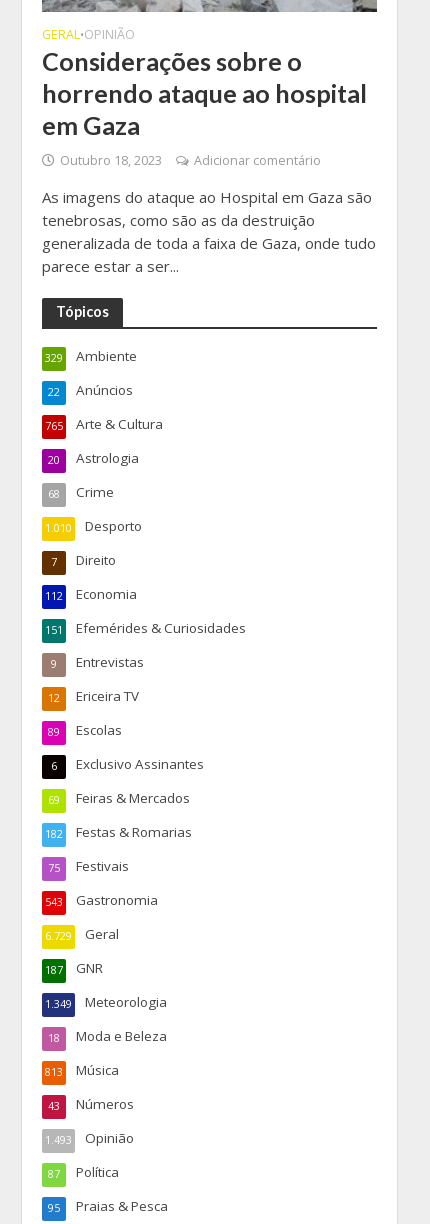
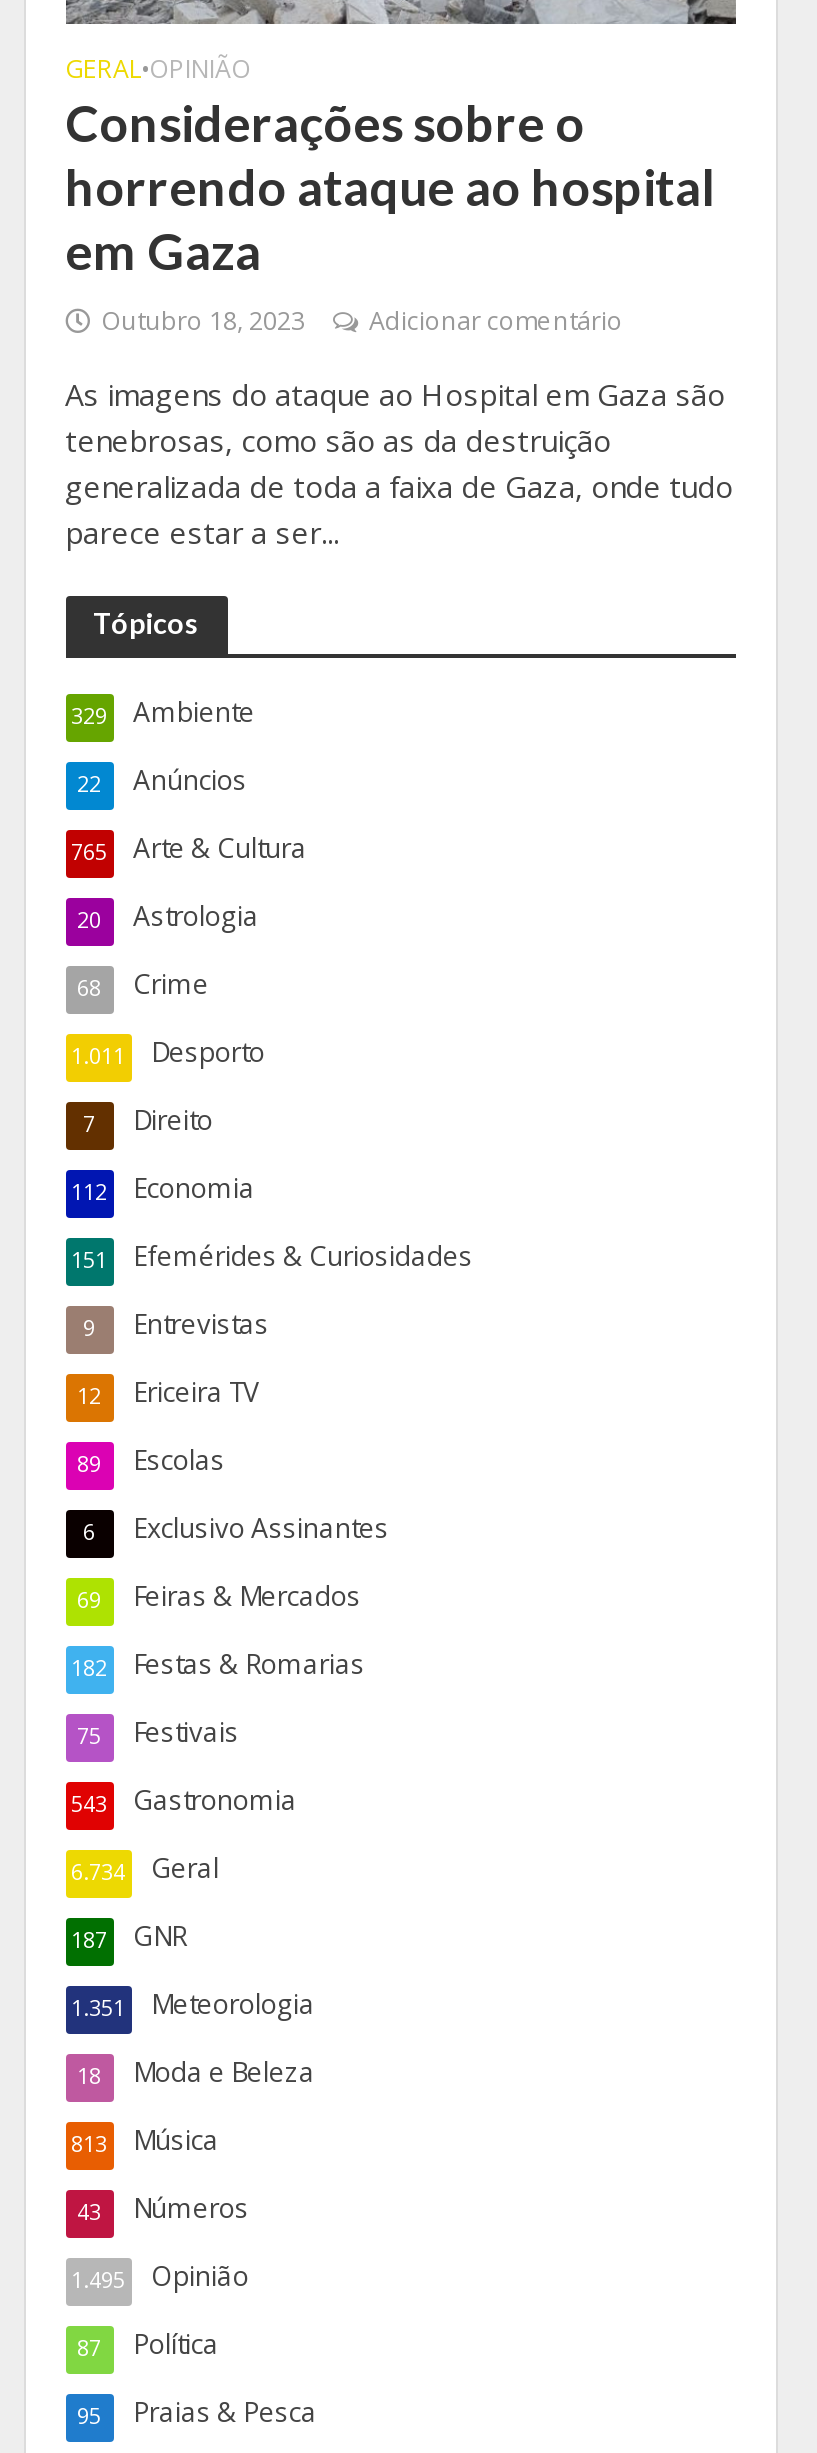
- 1.010 Desporto
+ 1.011 Desporto

- 6.729 Geral
+ 6.734 Geral

- 1.349 Meteorologia
+ 1.351 Meteorologia

- 1.493 Opinião
+ 1.495 Opinião
